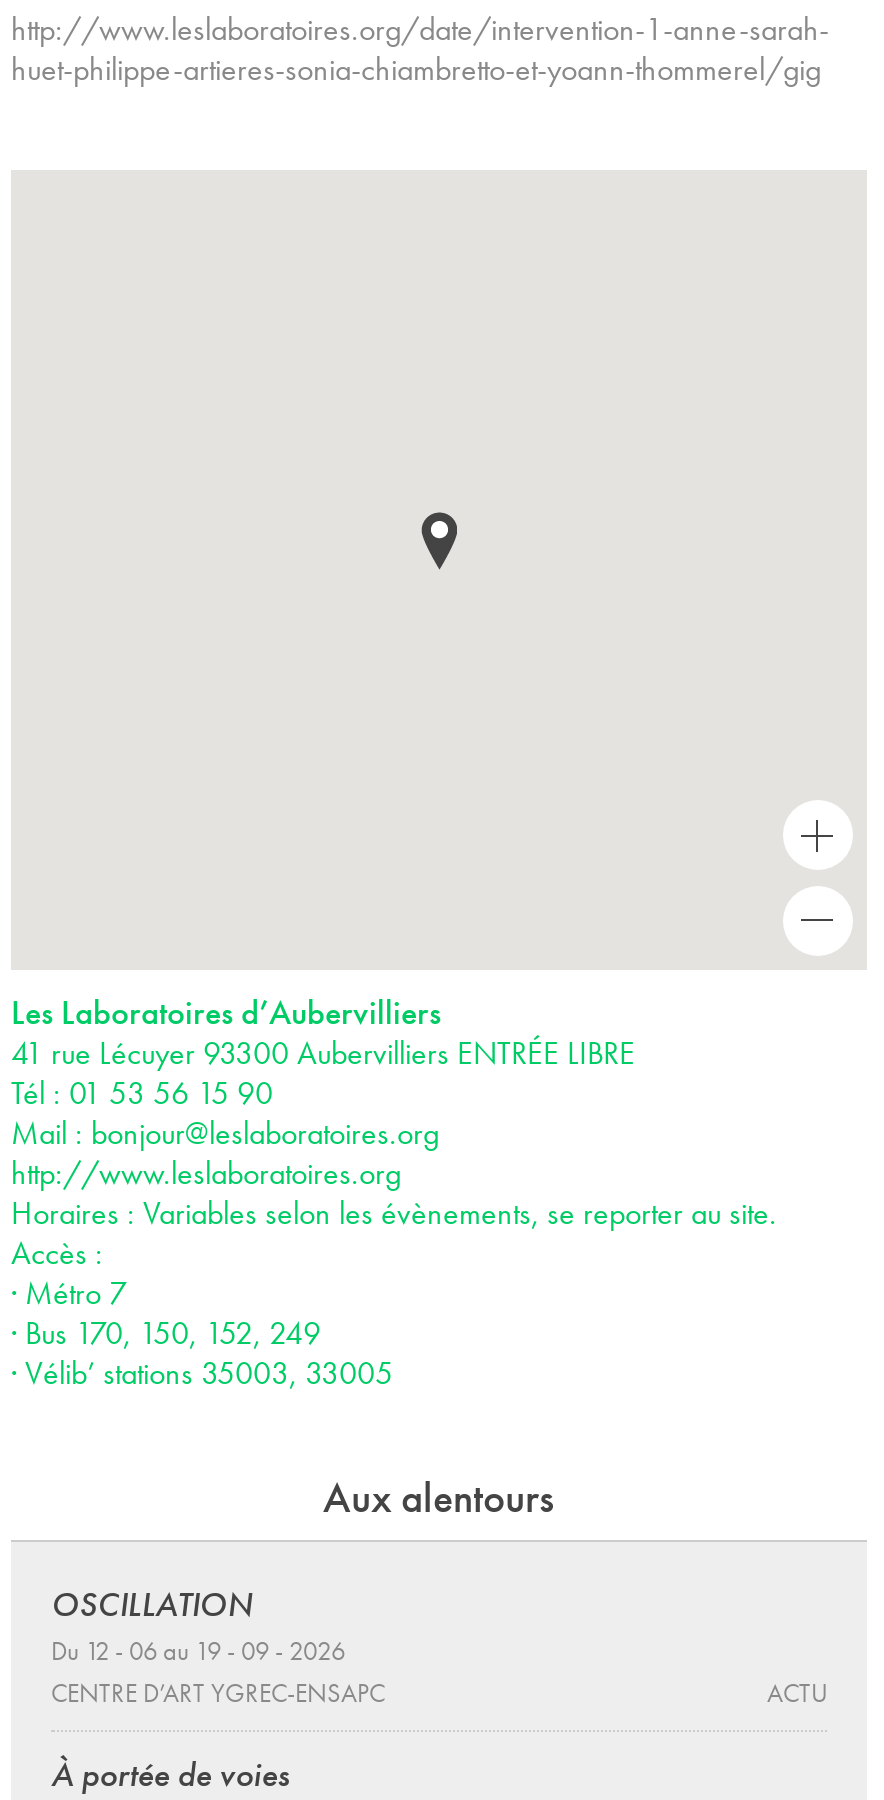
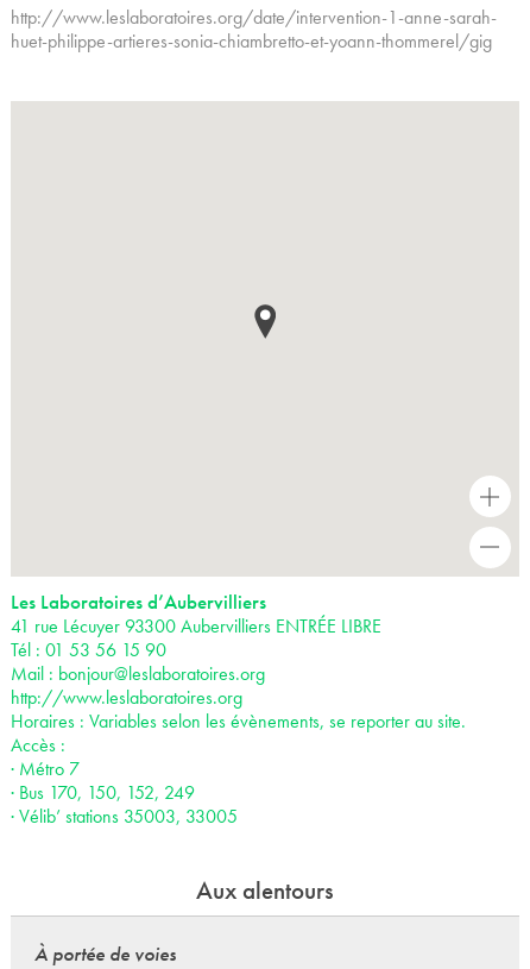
- OSCILLATION
- Du 12 - 06 au 19 - 09 - 2026
- CENTRE D’ART YGREC-ENSAPC
- ACTU
